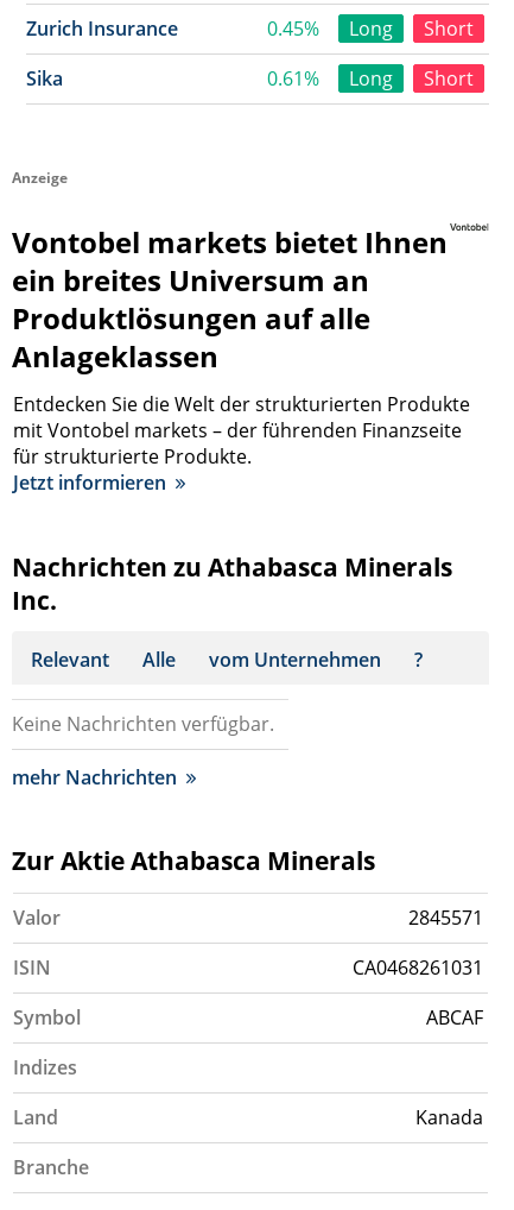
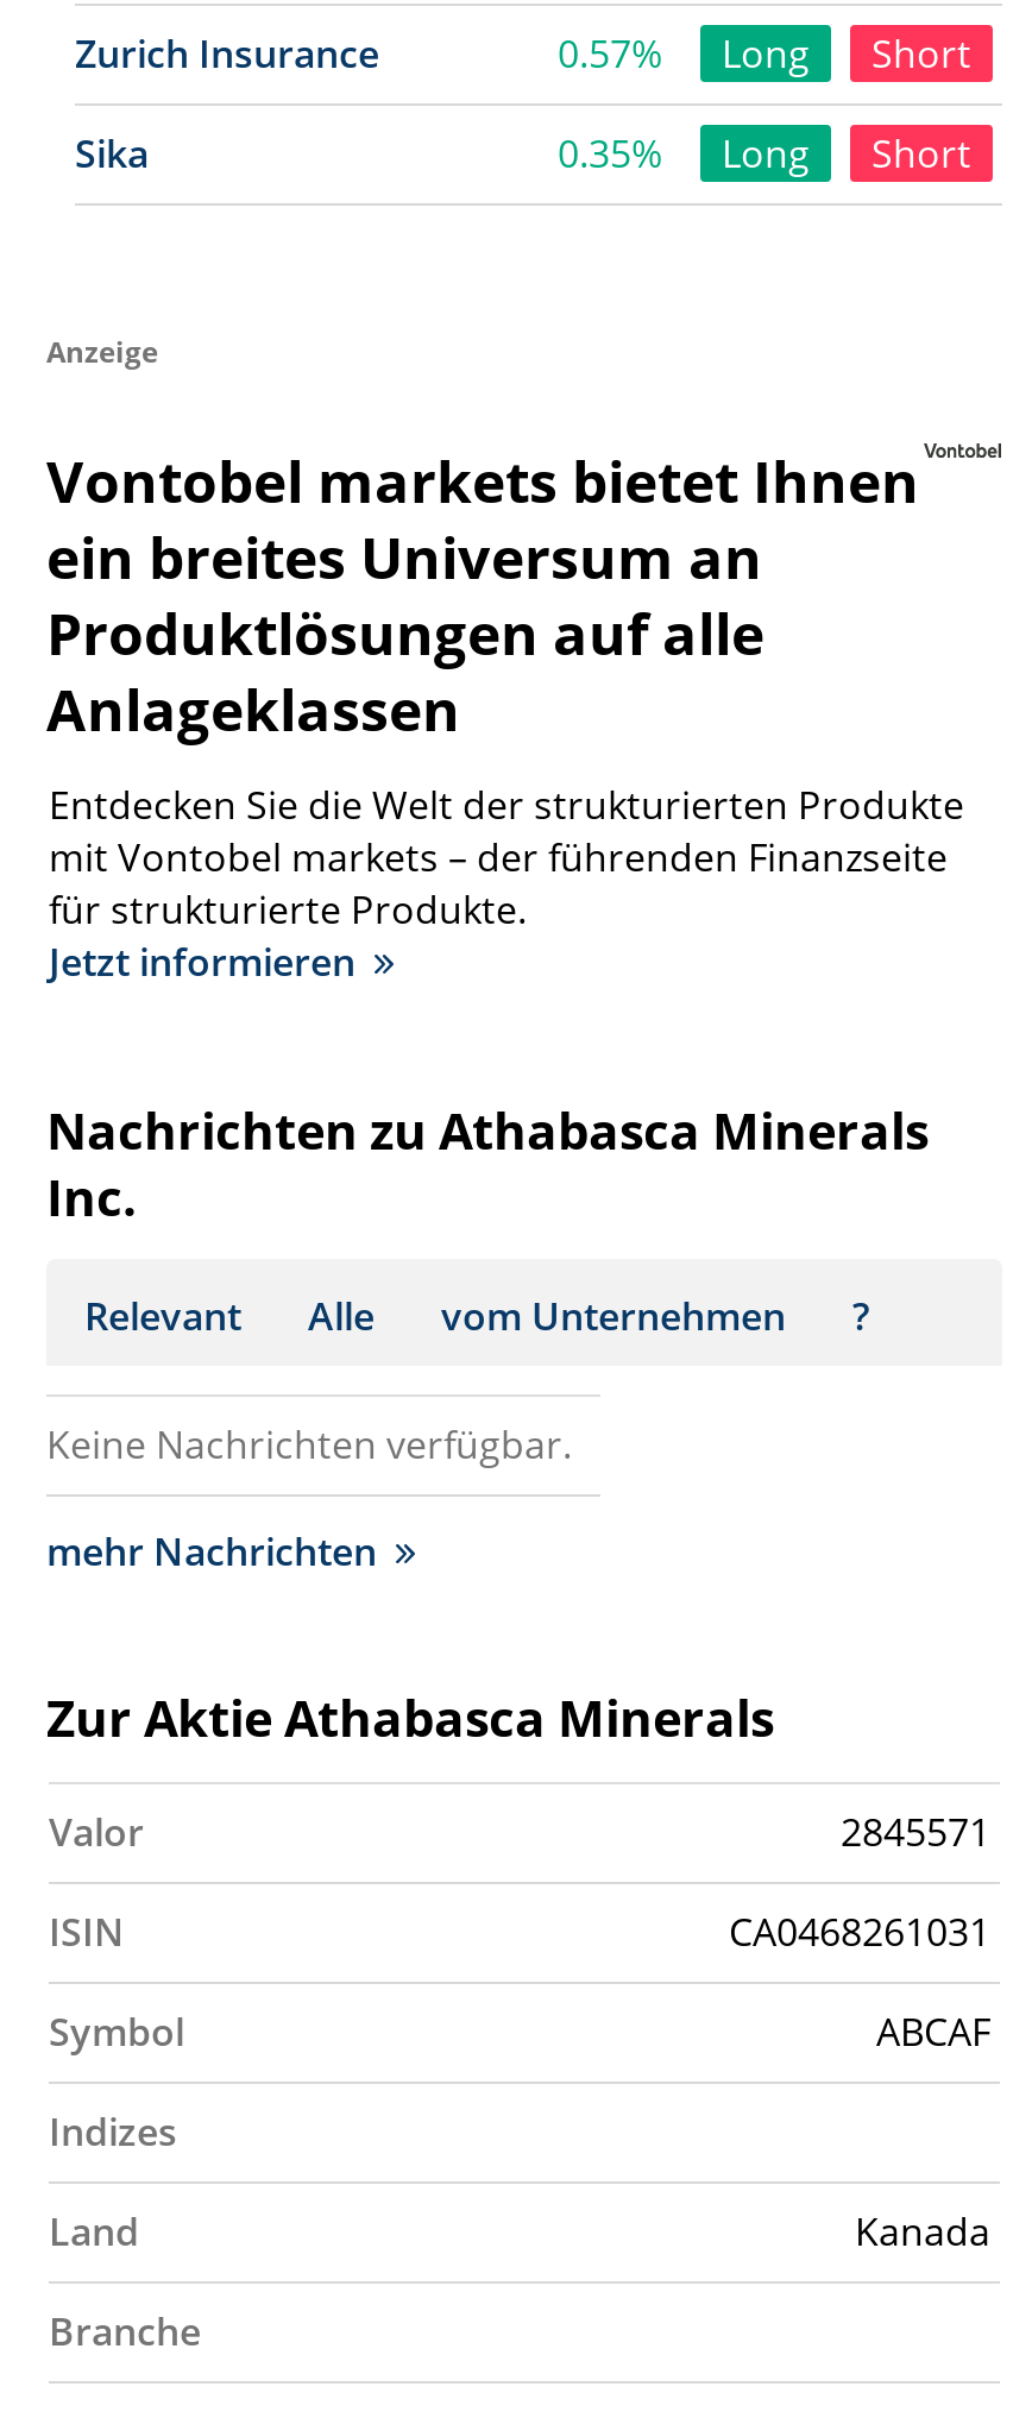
- 0.45% Long Short
+ 0.57% Long Short

- 0.61% Long Short
+ 0.35% Long Short
